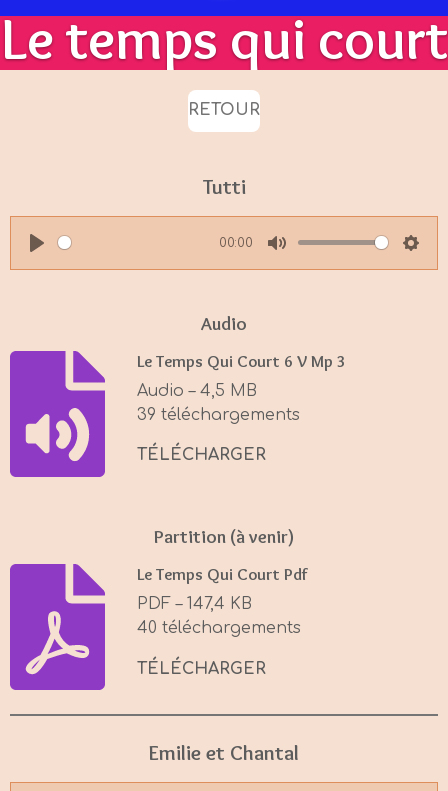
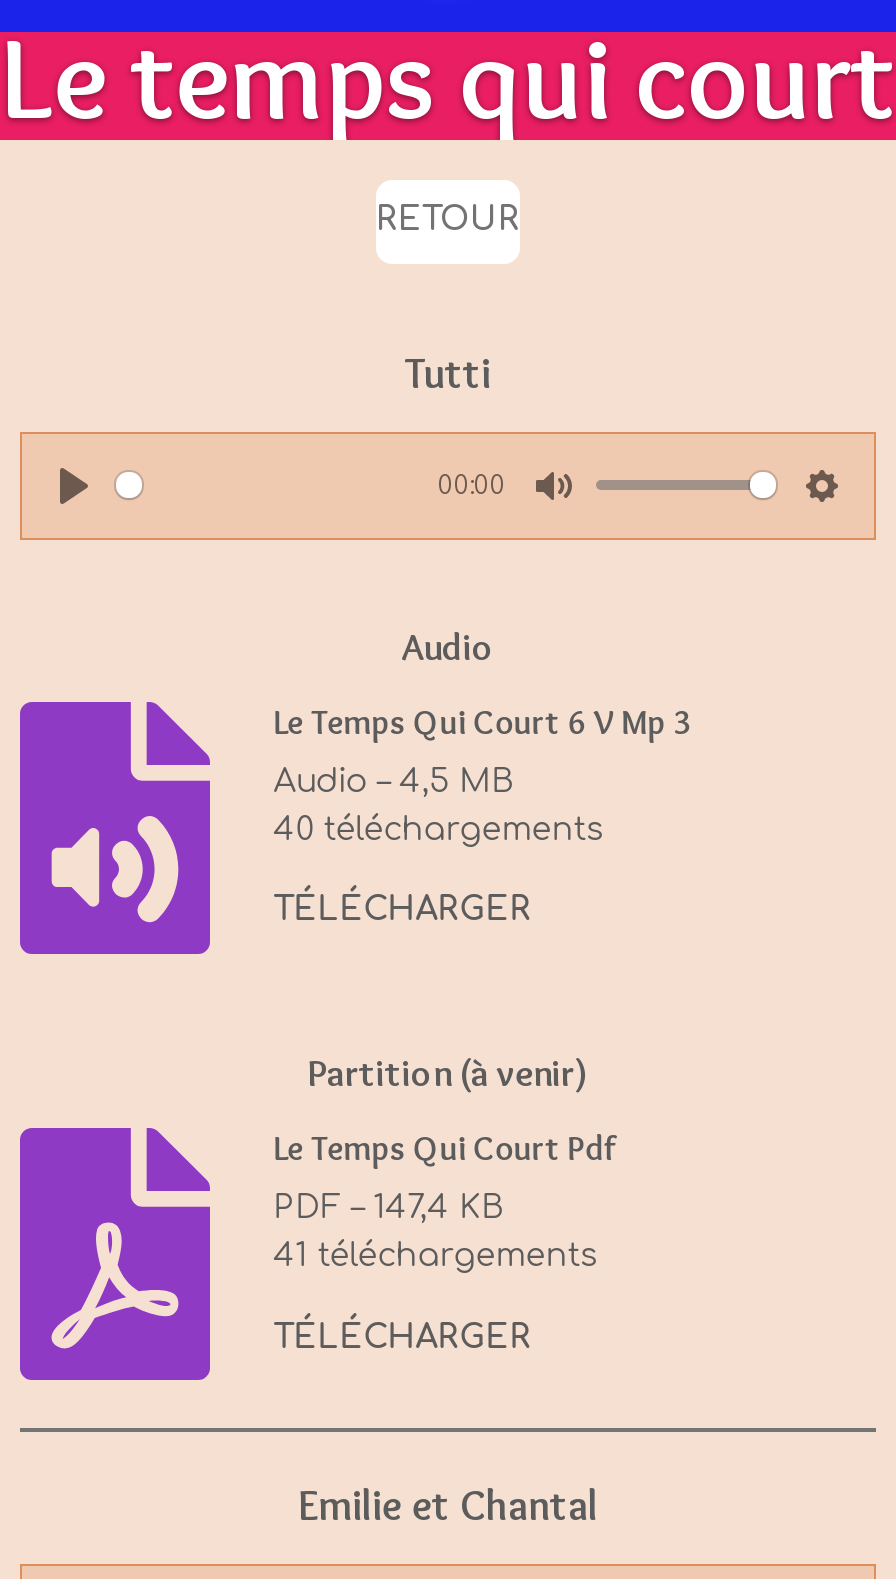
- 39 téléchargements

moved up: 40 téléchargements

+ 41 téléchargements
